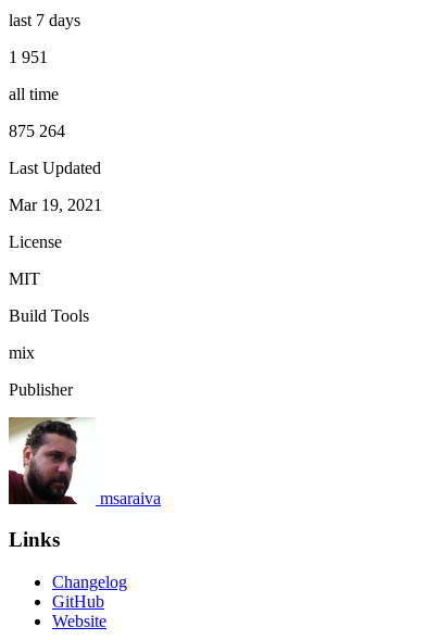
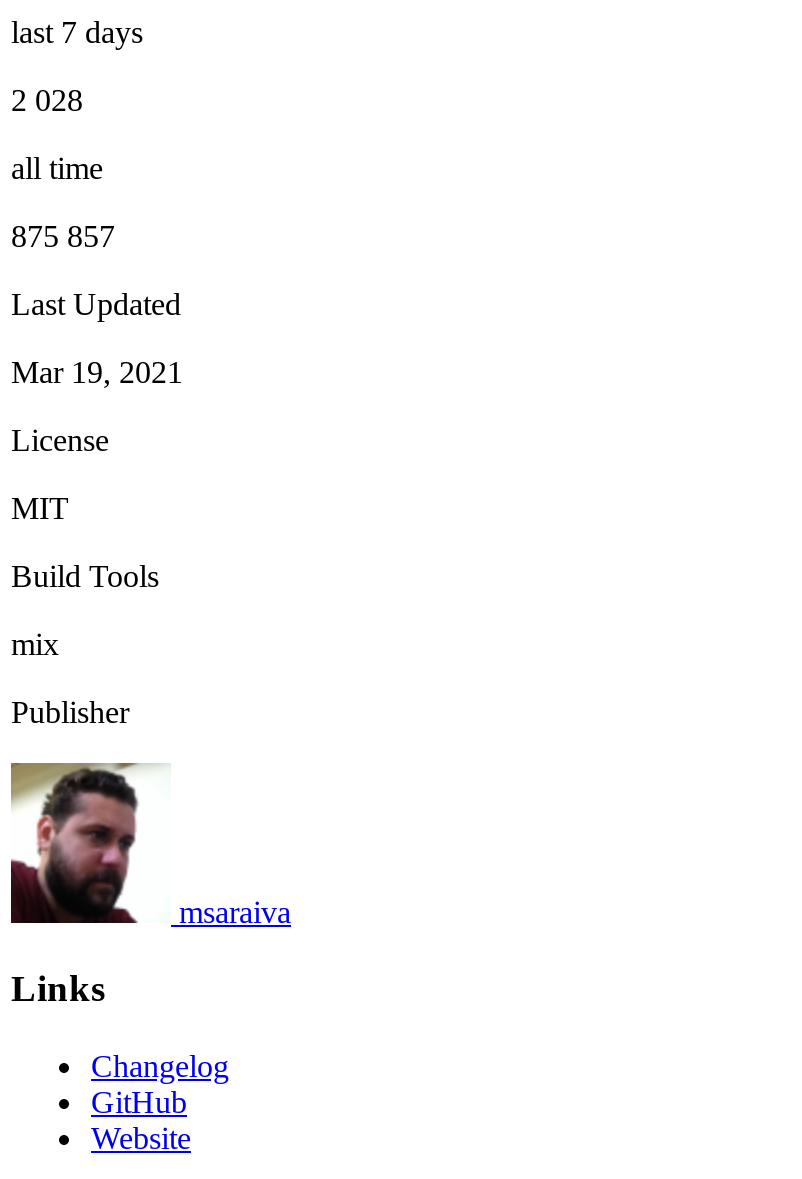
- 1 951
+ 2 028

- 875 264
+ 875 857
